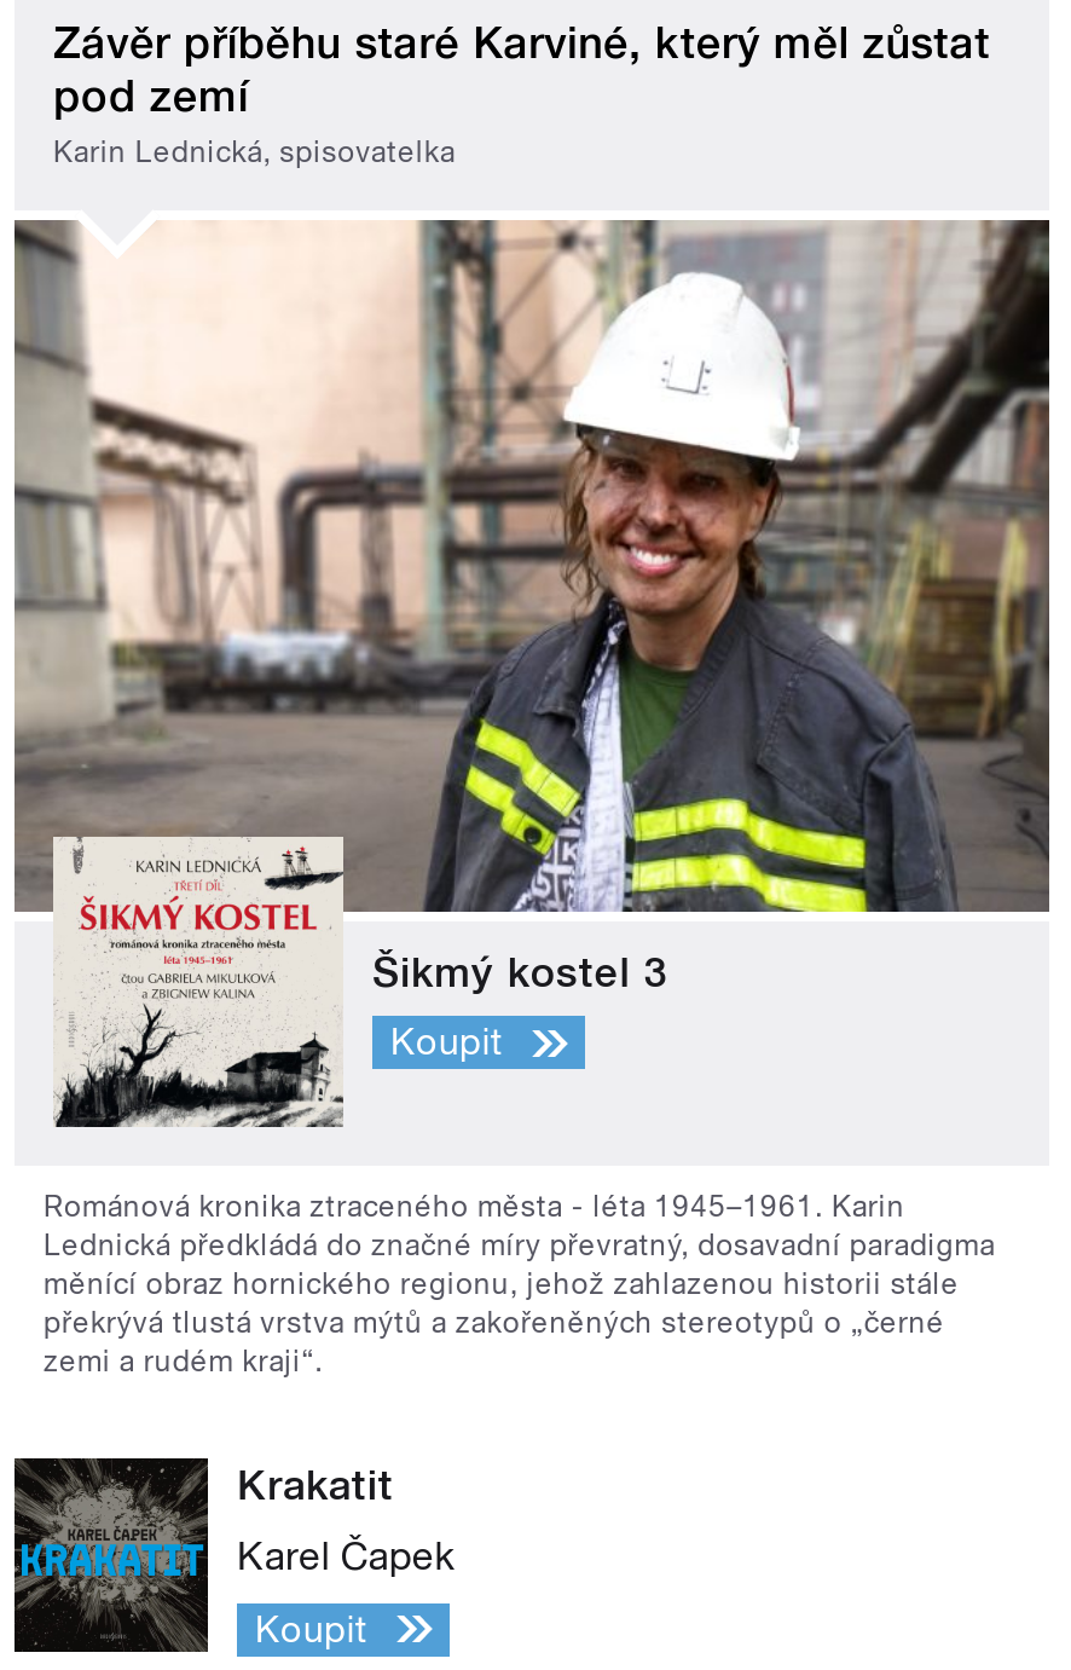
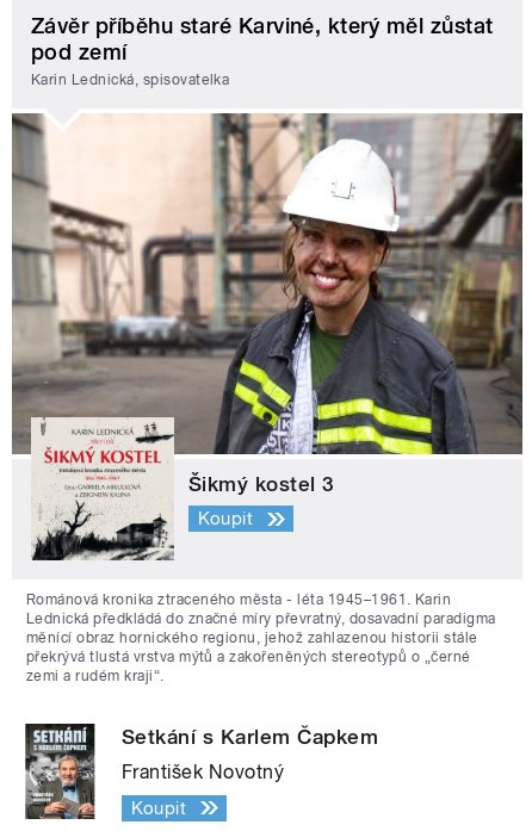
- [image]
- Krakatit
+ [image]
+ Setkání s Karlem Čapkem

- Karel Čapek
+ František Novotný
